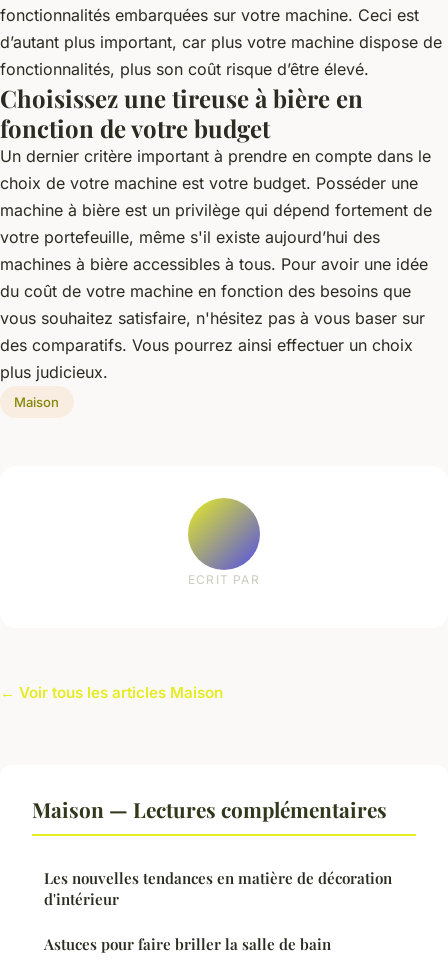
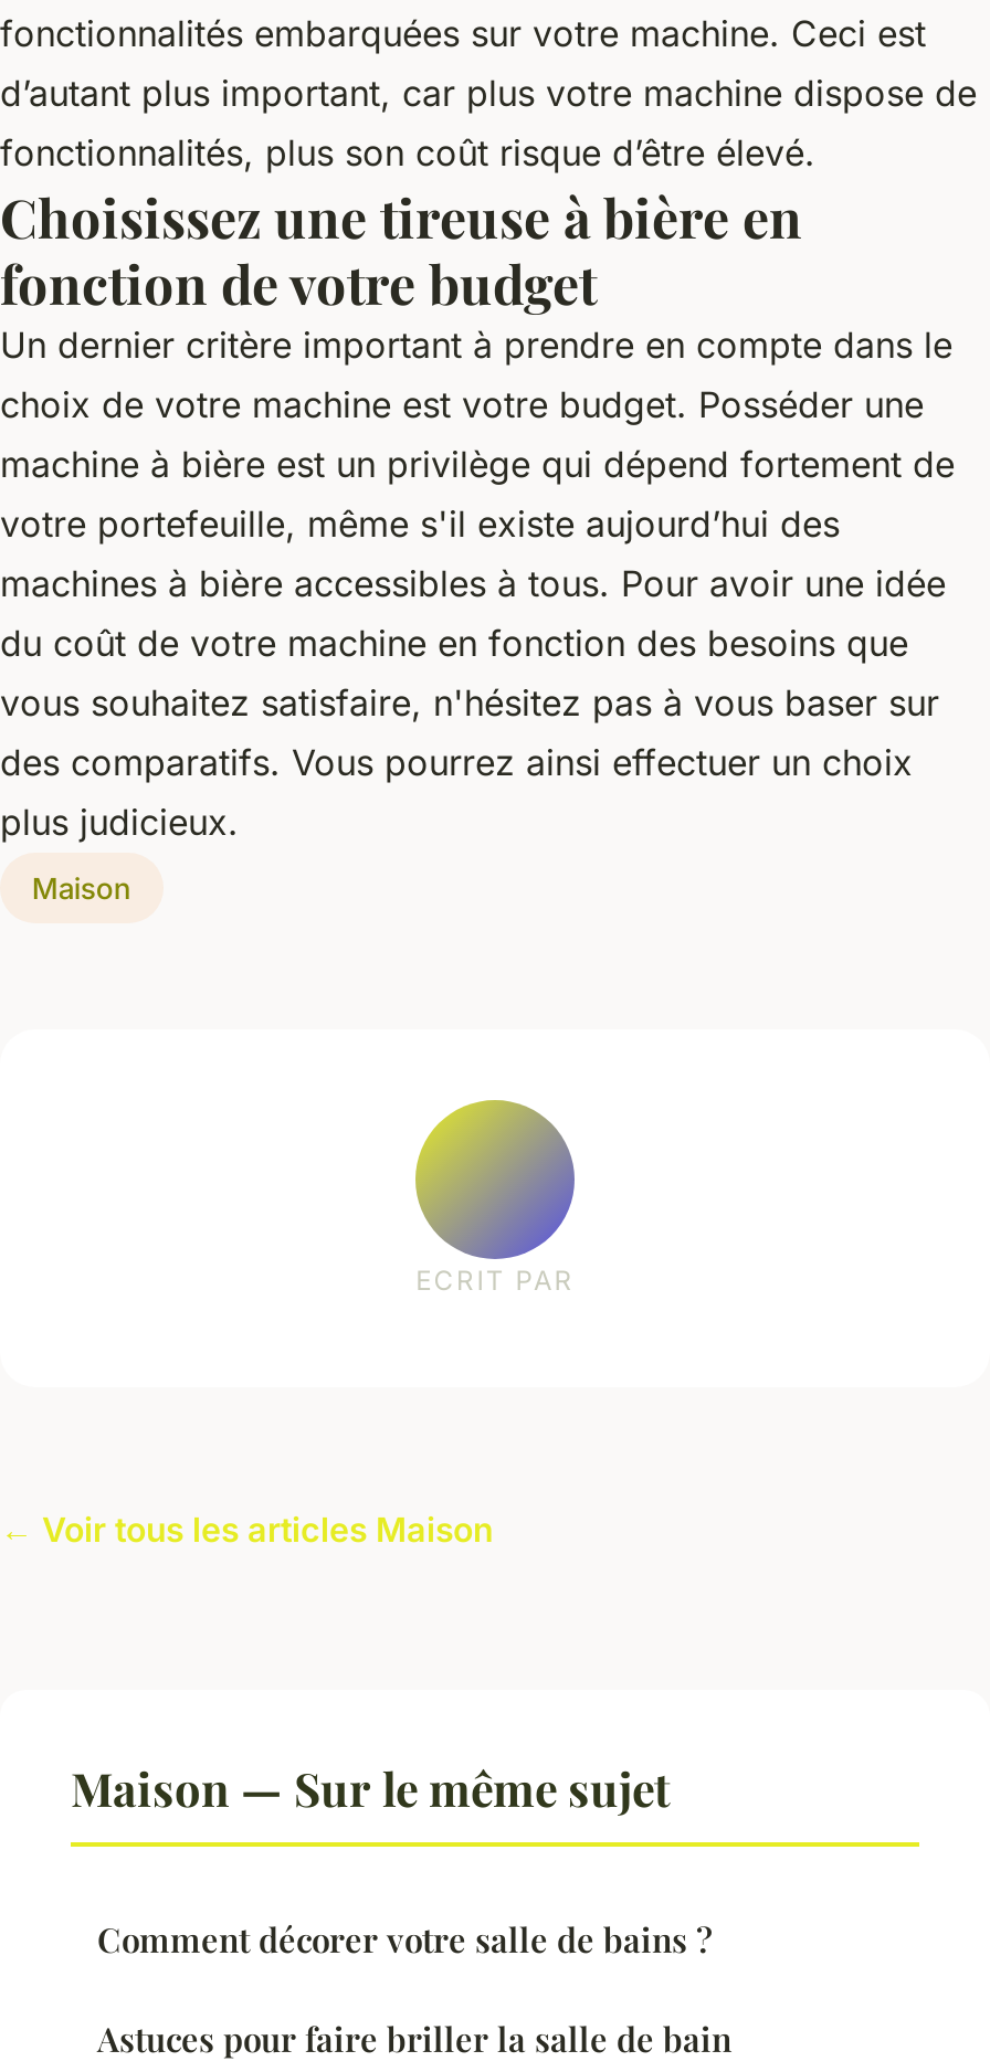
- Maison — Lectures complémentaires
+ Maison — Sur le même sujet

- Les nouvelles tendances en matière de décoration
- d'intérieur
+ Comment décorer votre salle de bains ?
